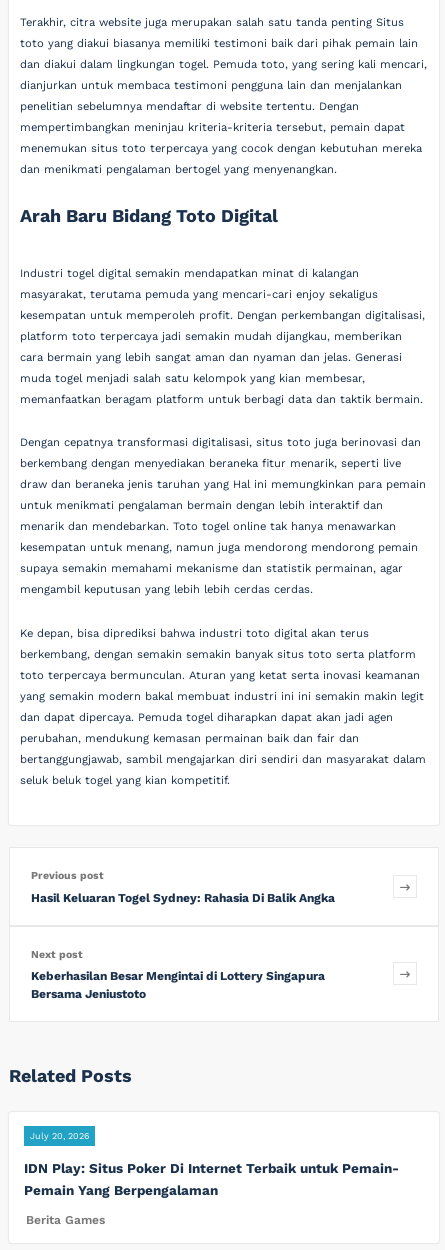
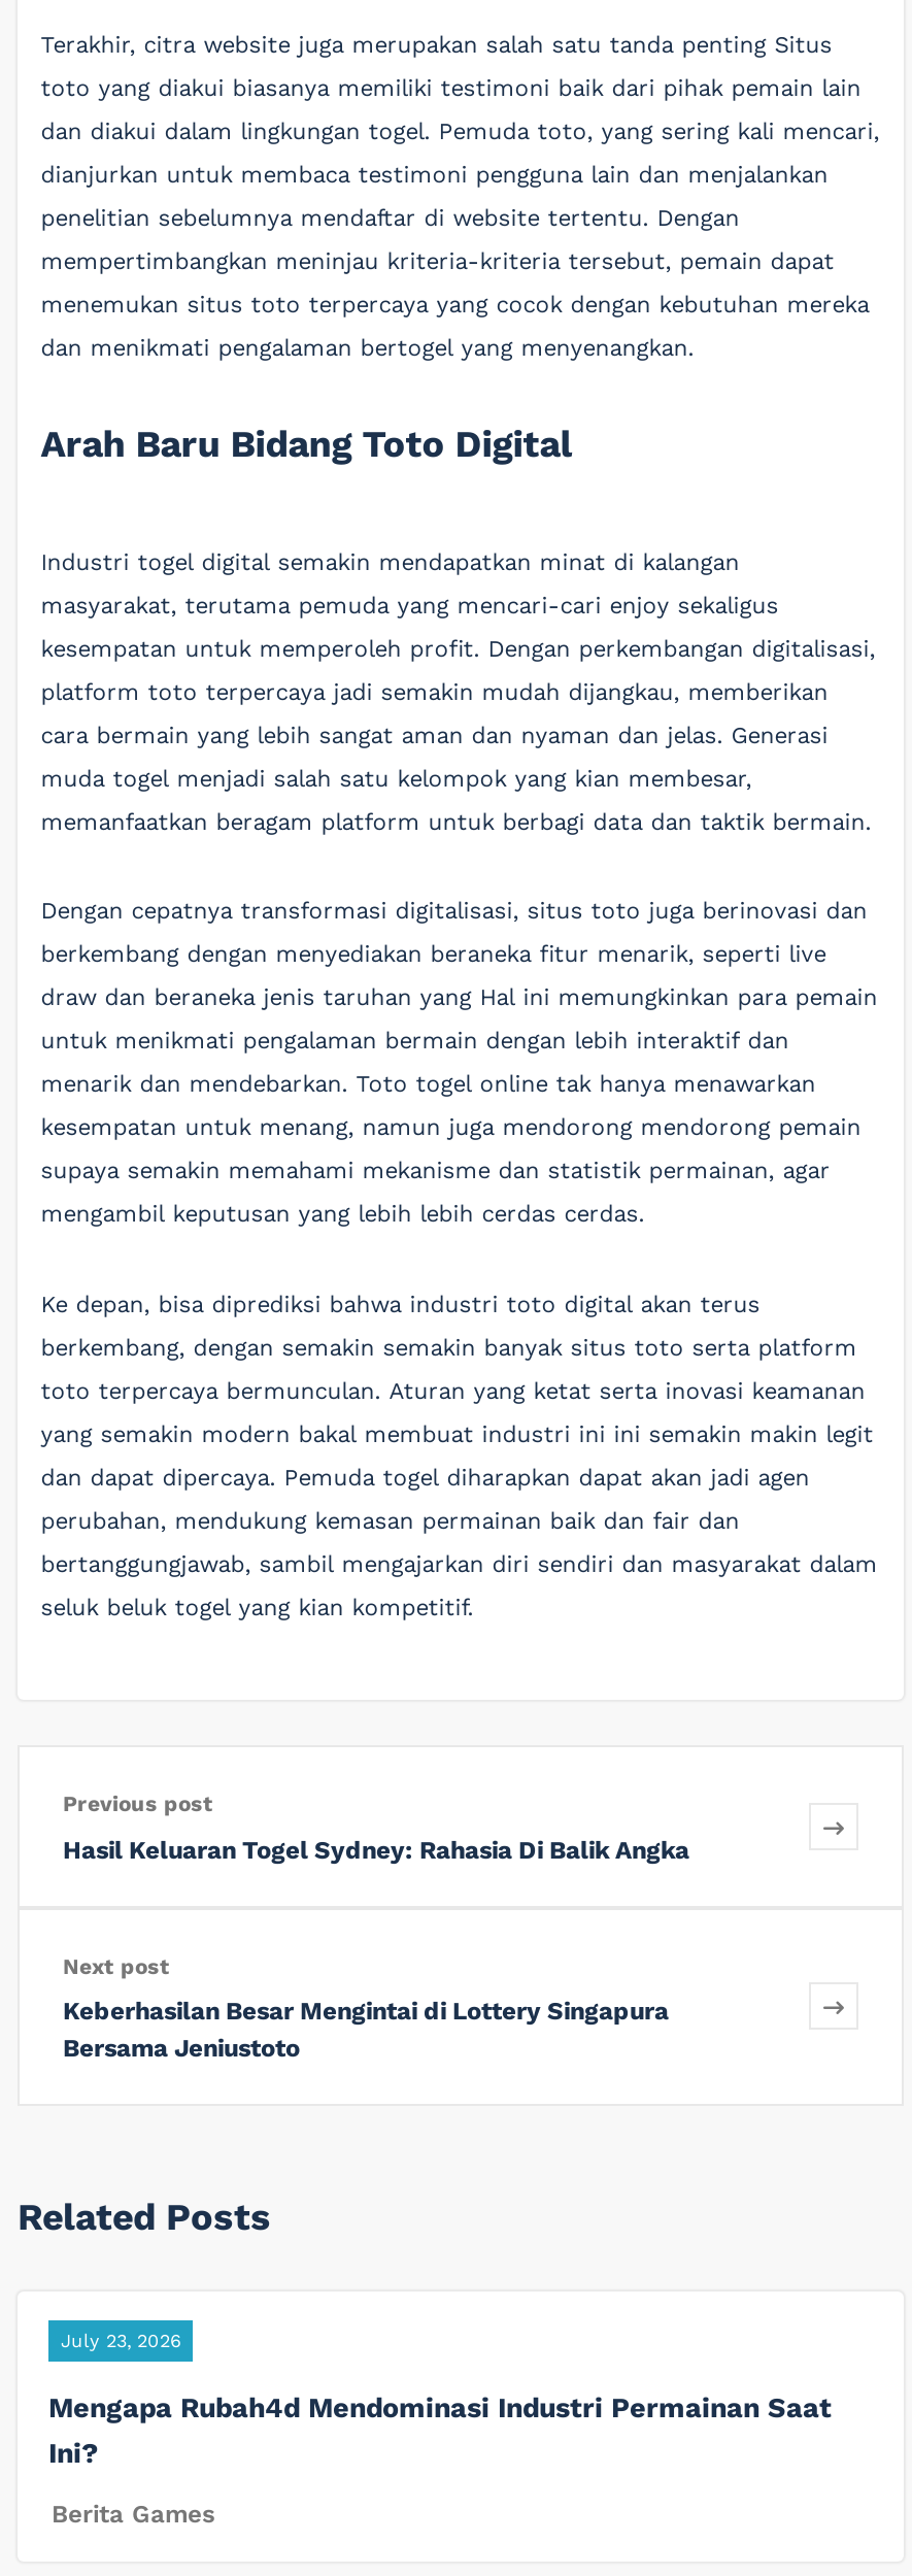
- July 20, 2026
+ July 23, 2026

- IDN Play: Situs Poker Di Internet Terbaik untuk Pemain-
- Pemain Yang Berpengalaman
+ Mengapa Rubah4d Mendominasi Industri Permainan Saat
+ Ini?
